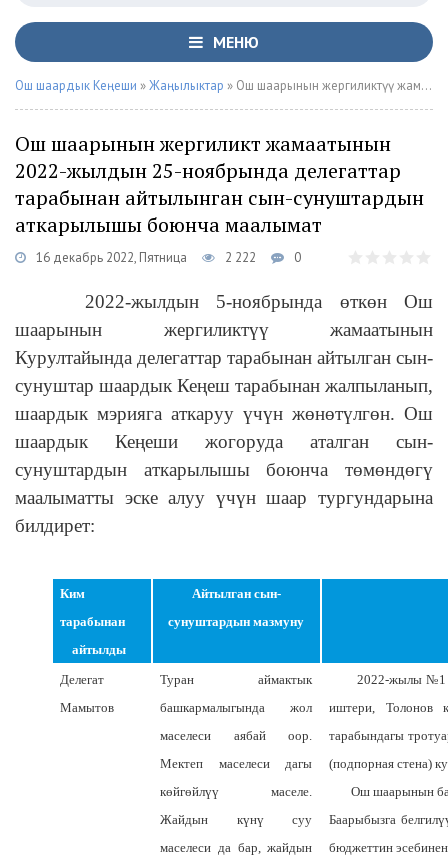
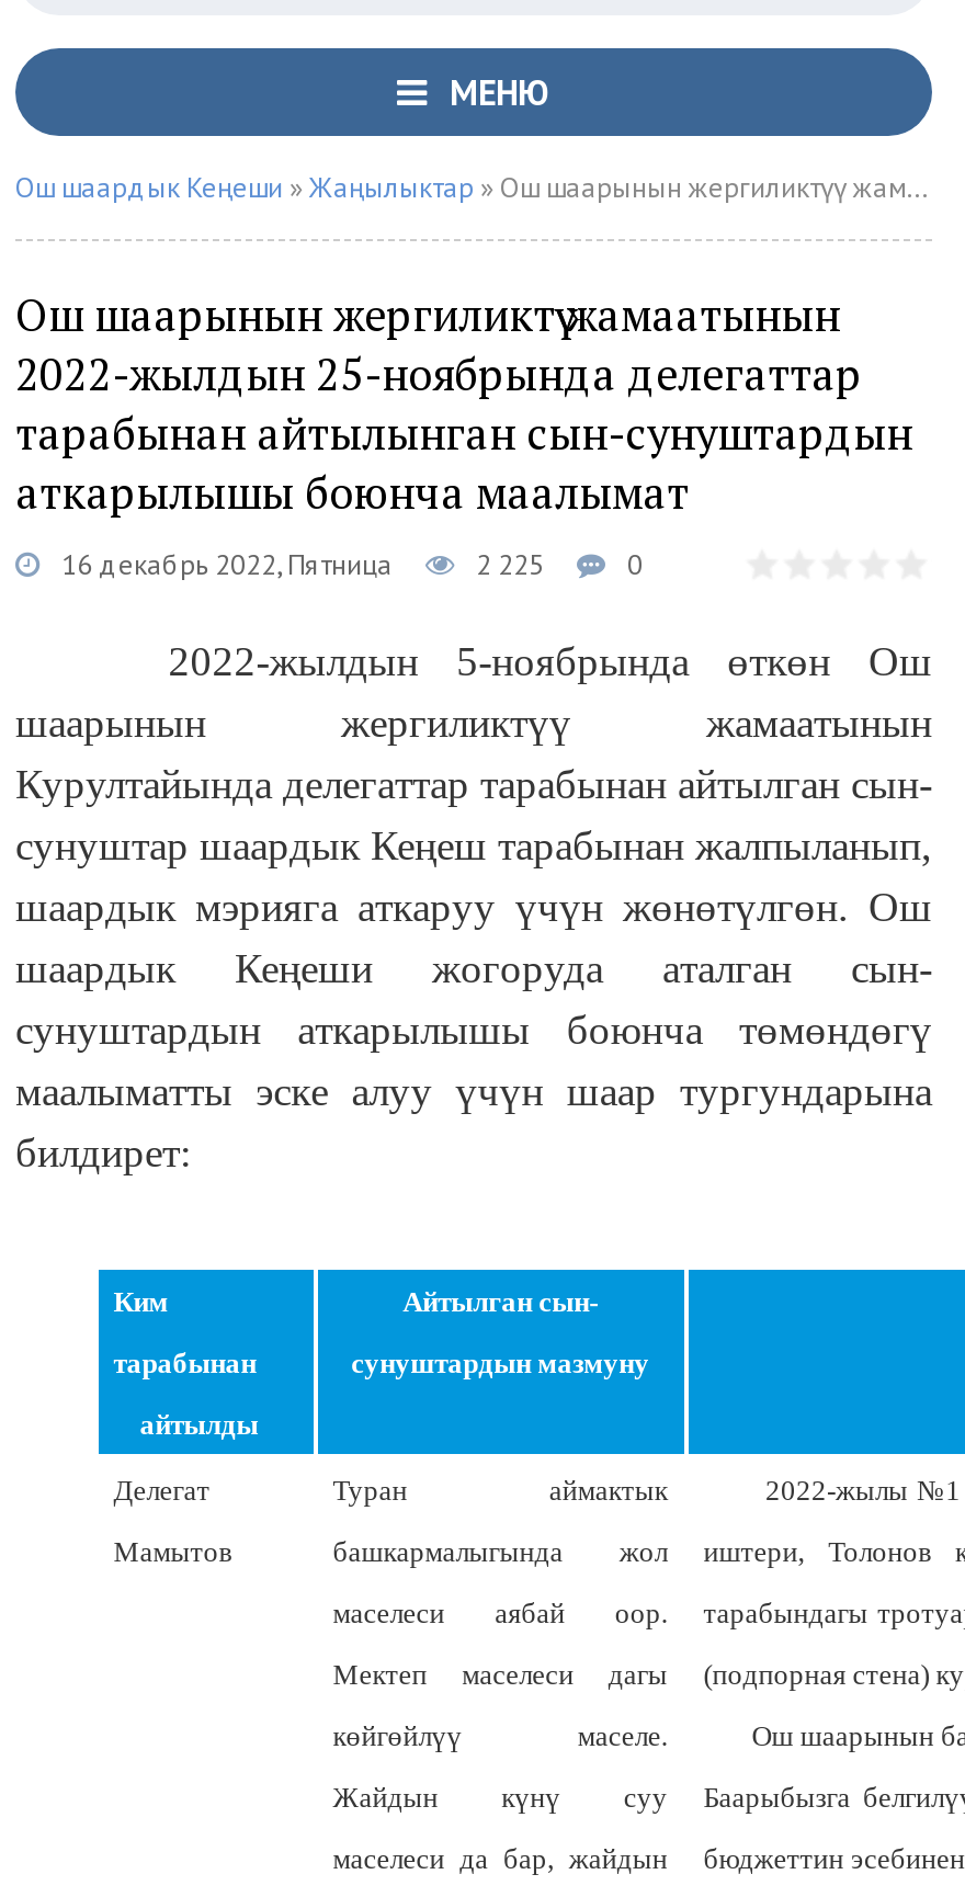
- 2 222
+ 2 225
